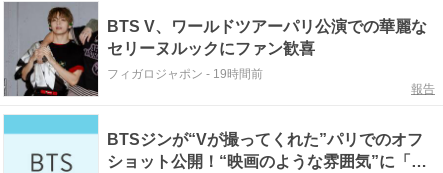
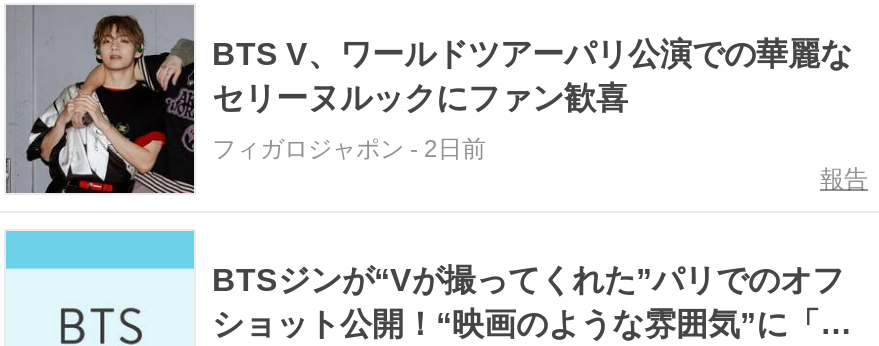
- フィガロジャポン- 19時間前
+ フィガロジャポン- 2日前
